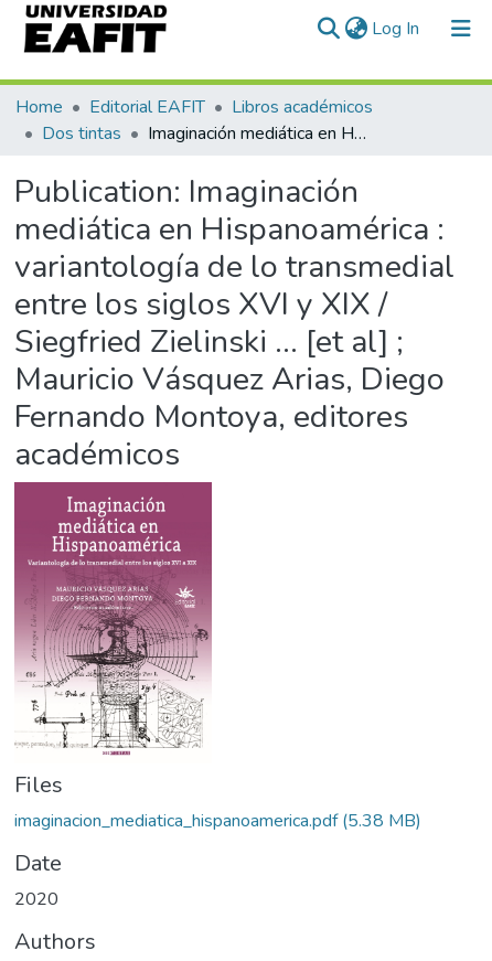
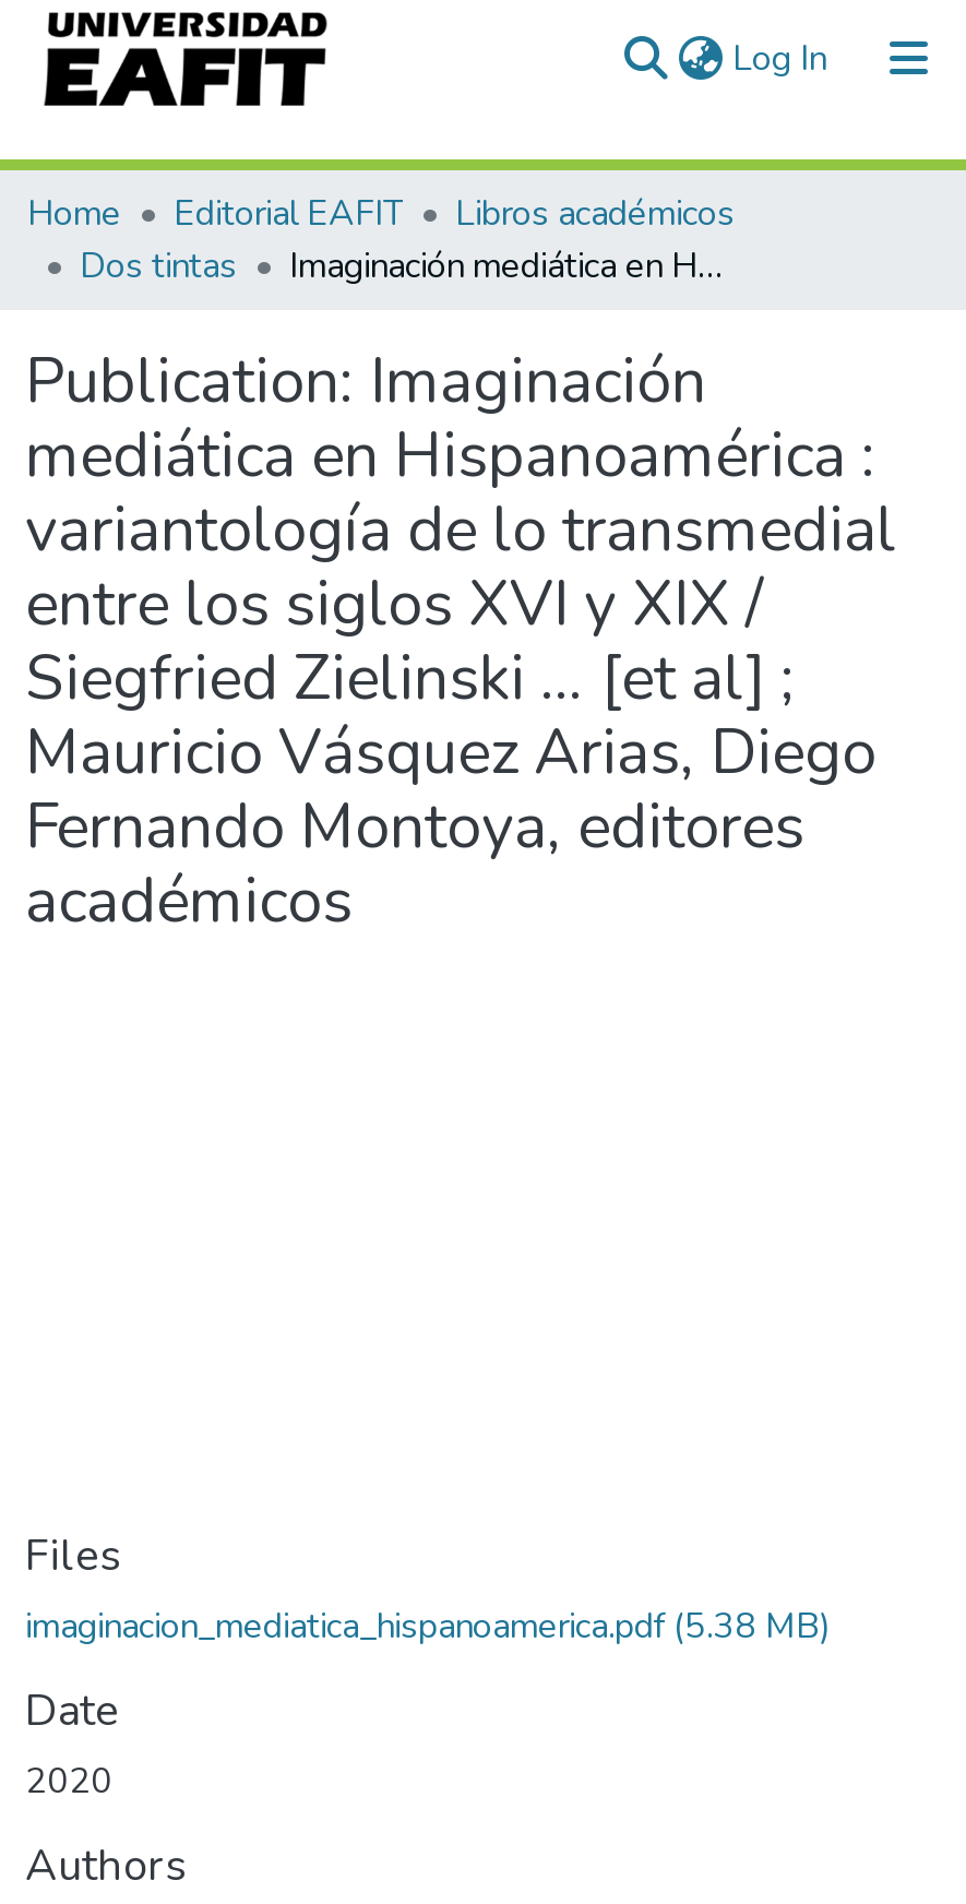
- [image]
